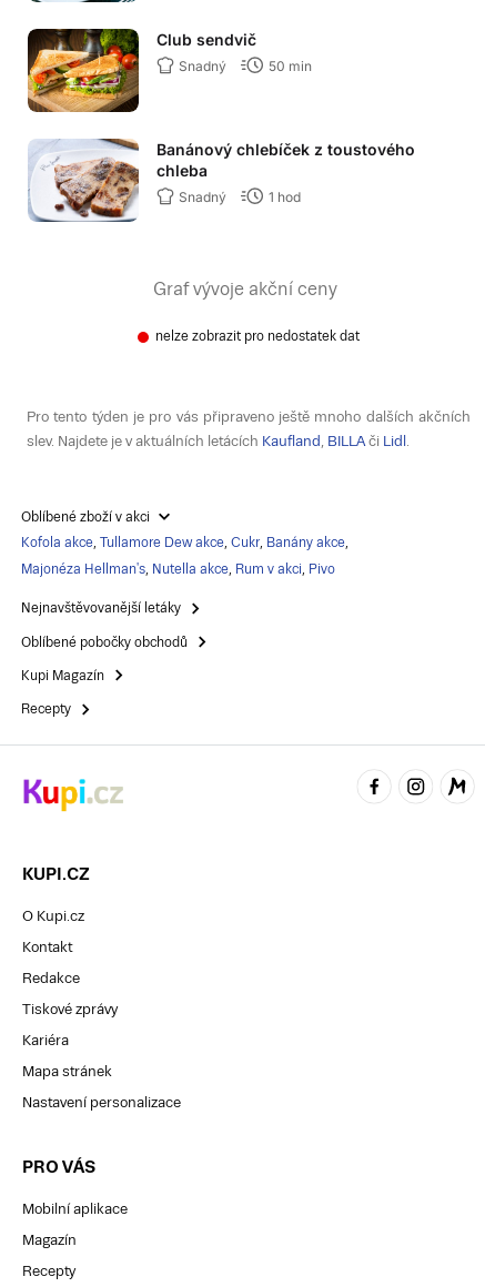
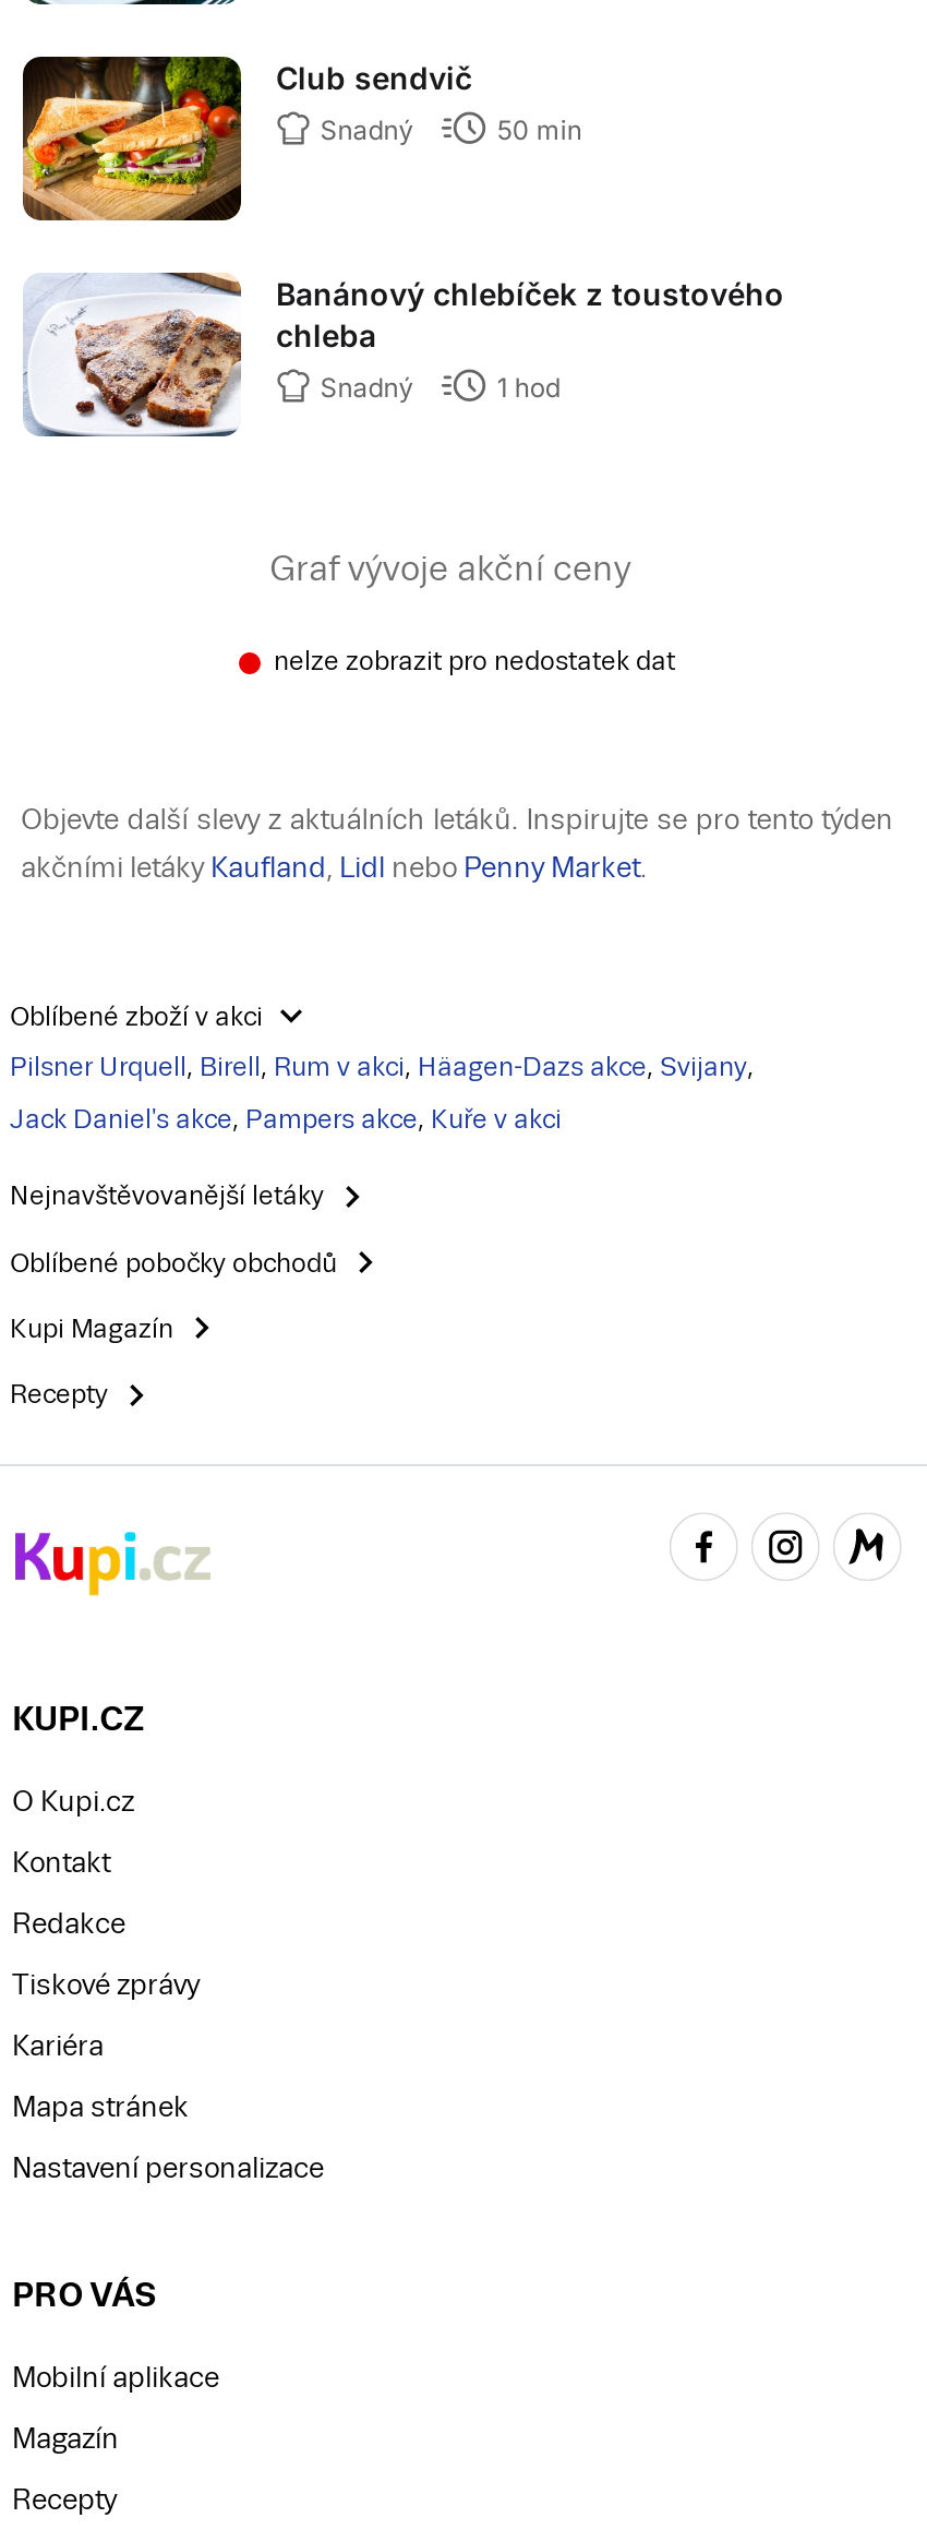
- Pro tento týden je pro vás připraveno ještě mnoho dalších akčních
+ Objevte další slevy z aktuálních letáků. Inspirujte se pro tento týden

- slev. Najdete je v aktuálních letácích Kaufland, BILLA či Lidl.
+ akčními letáky Kaufland, Lidl nebo Penny Market.

- Kofola akce, Tullamore Dew akce, Cukr, Banány akce,
+ Pilsner Urquell, Birell, Rum v akci, Häagen-Dazs akce, Svijany,

- Majonéza Hellman's, Nutella akce, Rum v akci, Pivo
+ Jack Daniel's akce, Pampers akce, Kuře v akci
